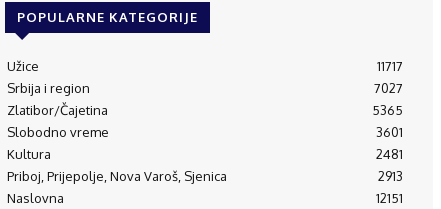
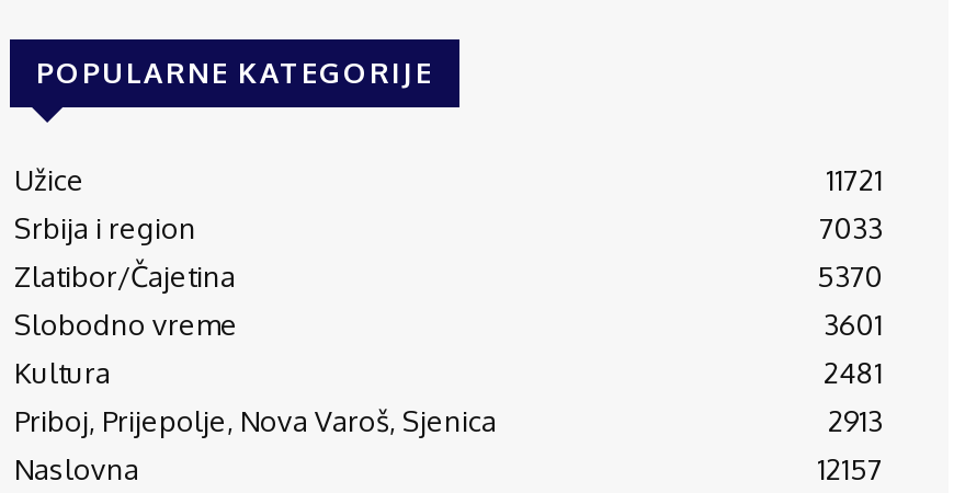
- 11717
+ 11721

- 7027
+ 7033

- 5365
+ 5370

- 12151
+ 12157
